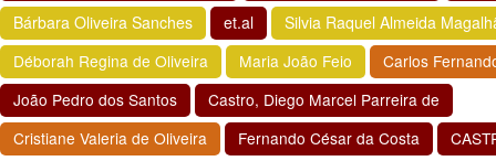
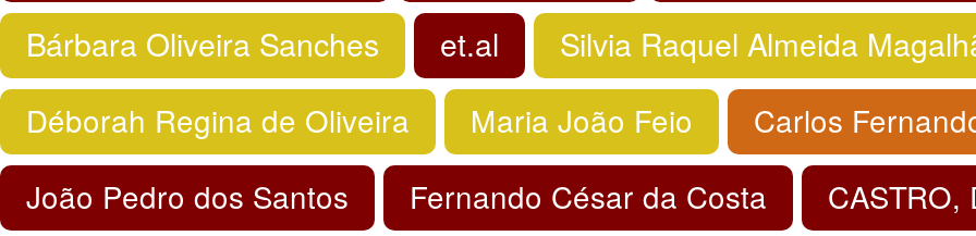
- Castro, Diego Marcel Parreira de
- Cristiane Valeria de Oliveira
